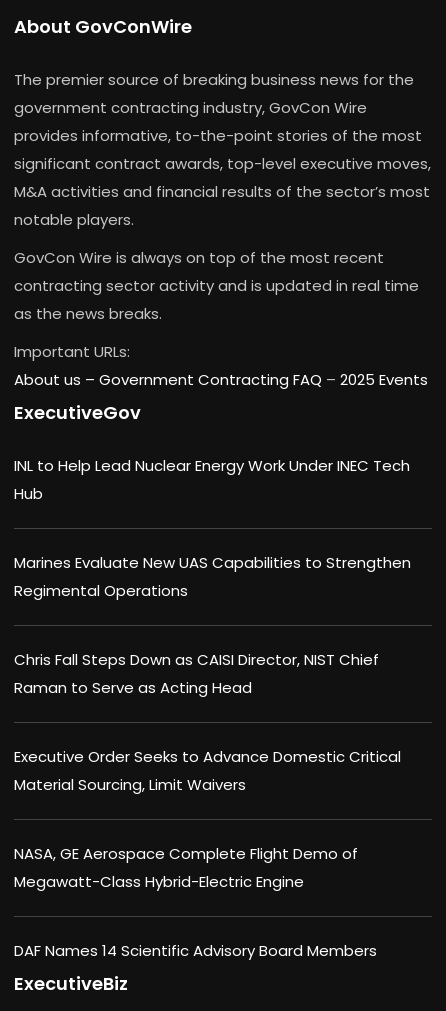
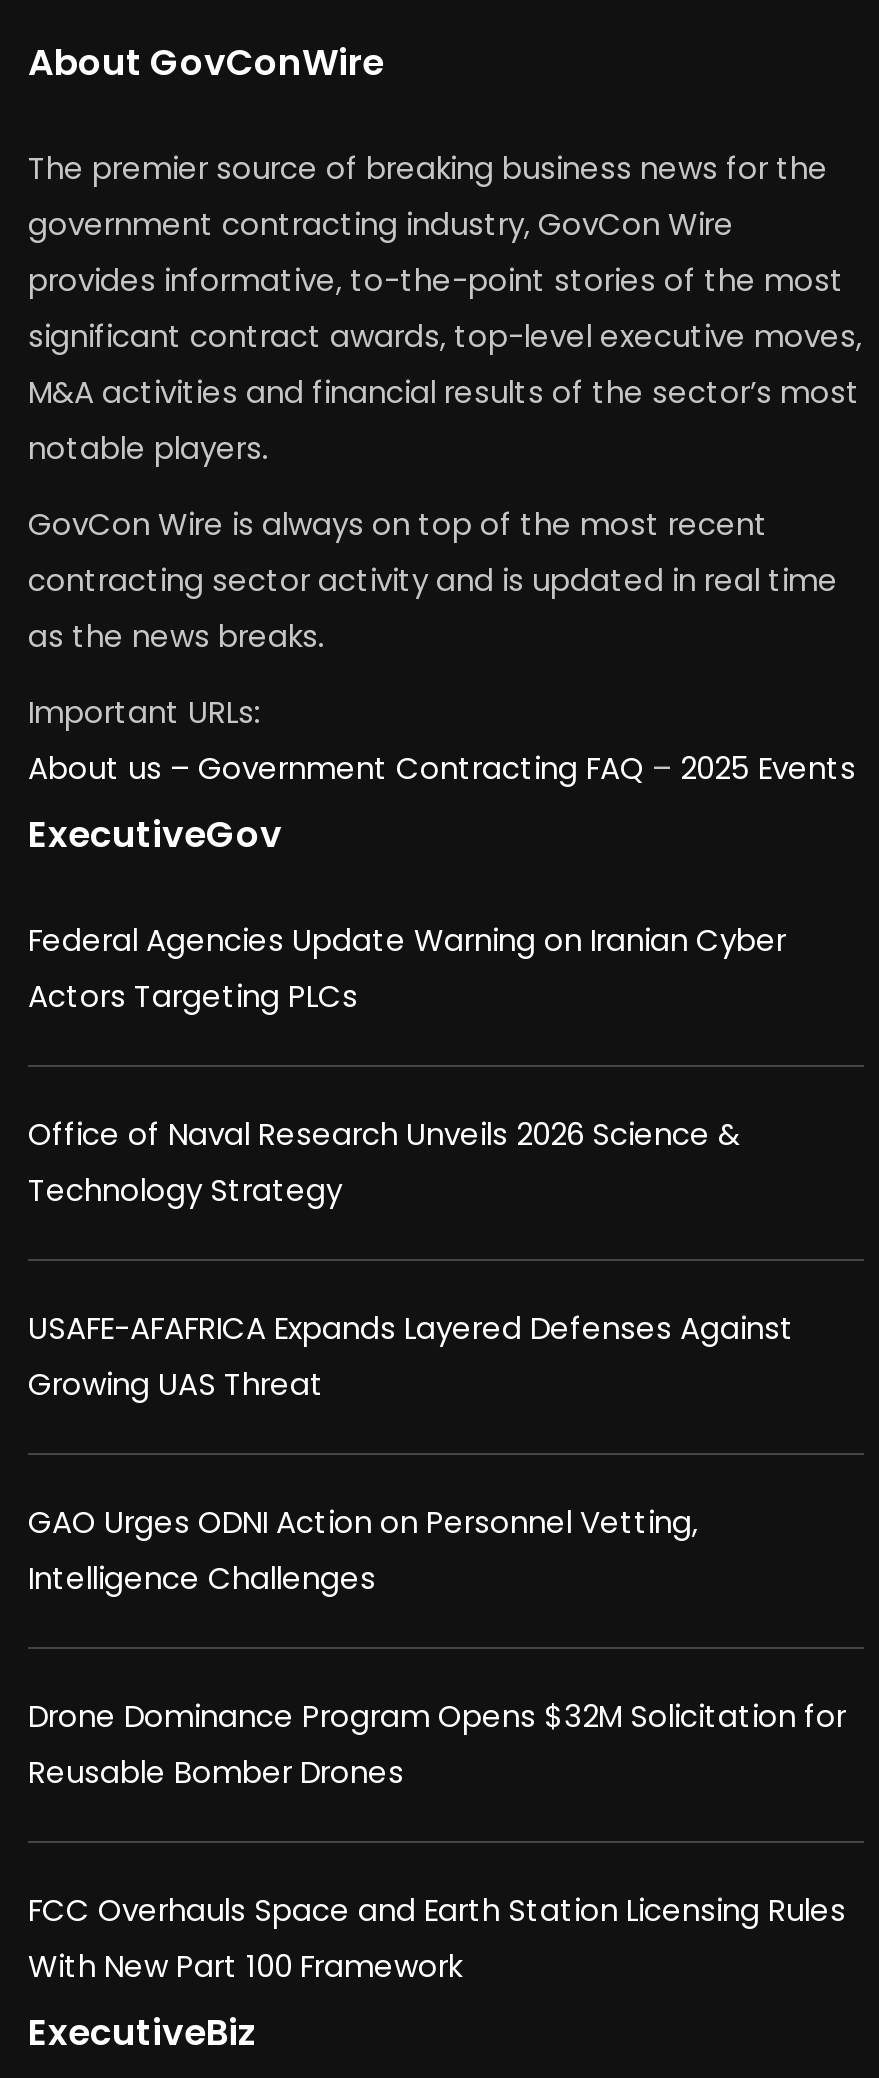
- INL to Help Lead Nuclear Energy Work Under INEC Tech
- Hub
+ Federal Agencies Update Warning on Iranian Cyber
+ Actors Targeting PLCs

- Marines Evaluate New UAS Capabilities to Strengthen
- Regimental Operations
+ Office of Naval Research Unveils 2026 Science &
+ Technology Strategy

- Chris Fall Steps Down as CAISI Director, NIST Chief
- Raman to Serve as Acting Head
+ USAFE-AFAFRICA Expands Layered Defenses Against
+ Growing UAS Threat

- Executive Order Seeks to Advance Domestic Critical
- Material Sourcing, Limit Waivers
+ GAO Urges ODNI Action on Personnel Vetting,
+ Intelligence Challenges

- NASA, GE Aerospace Complete Flight Demo of
- Megawatt-Class Hybrid-Electric Engine
+ Drone Dominance Program Opens $32M Solicitation for
+ Reusable Bomber Drones

- DAF Names 14 Scientific Advisory Board Members
+ FCC Overhauls Space and Earth Station Licensing Rules
+ With New Part 100 Framework
